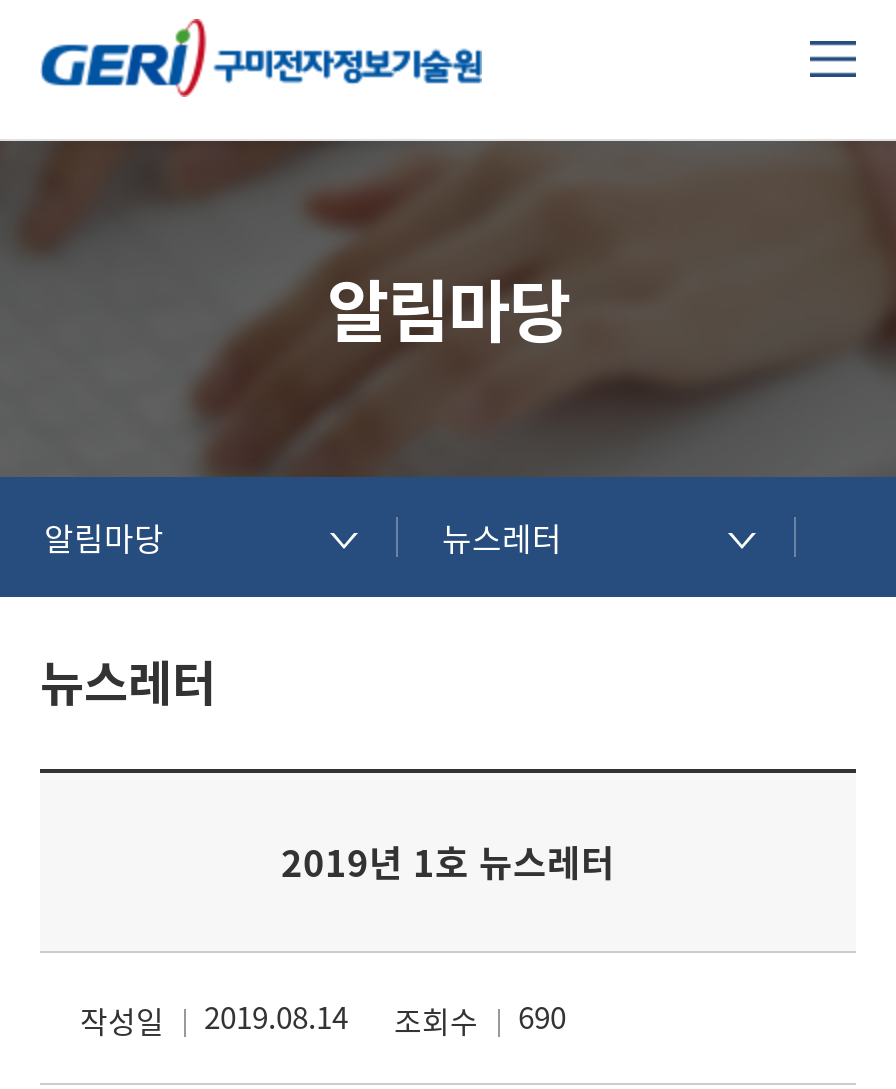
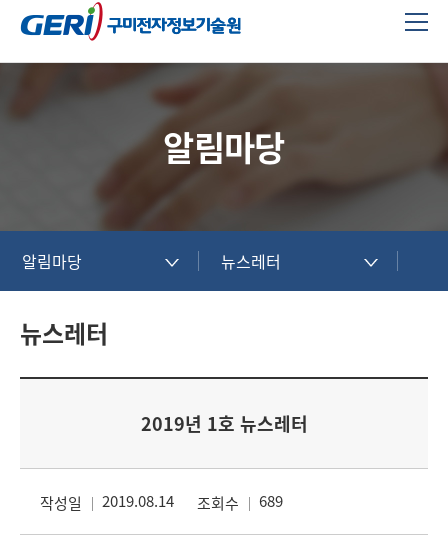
- 작성일 2019.08.14 조회수 690
+ 작성일 2019.08.14 조회수 689
